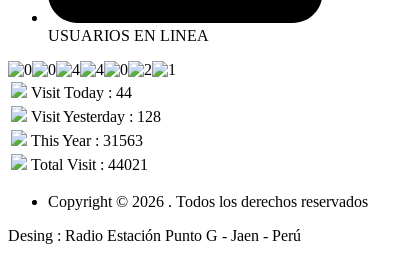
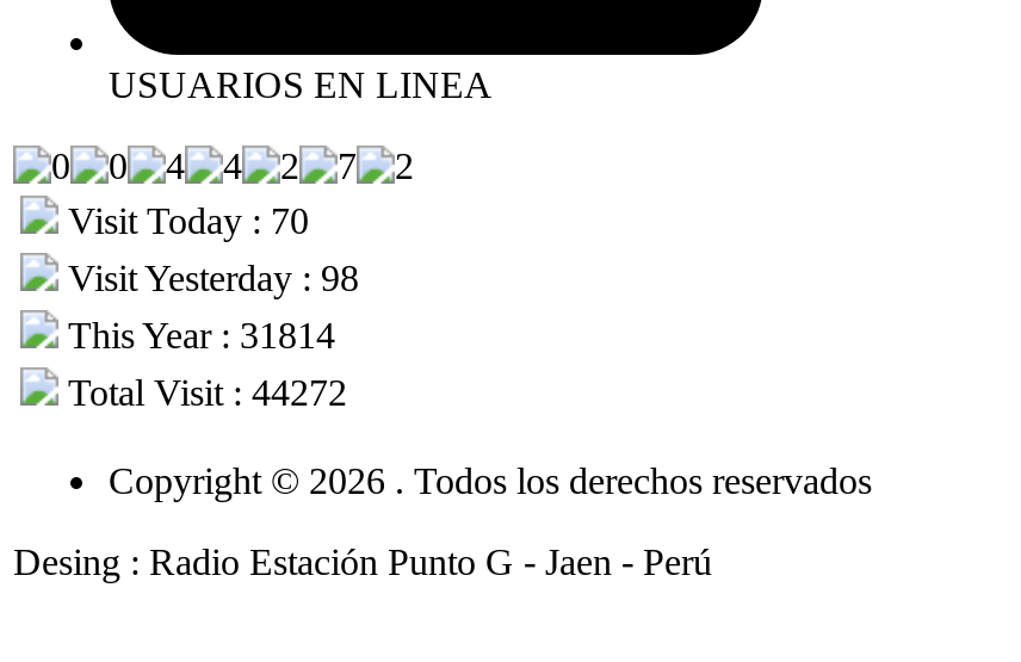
- Visit Today : 44
+ Visit Today : 70

- Visit Yesterday : 128
+ Visit Yesterday : 98

- This Year : 31563
+ This Year : 31814

- Total Visit : 44021
+ Total Visit : 44272
